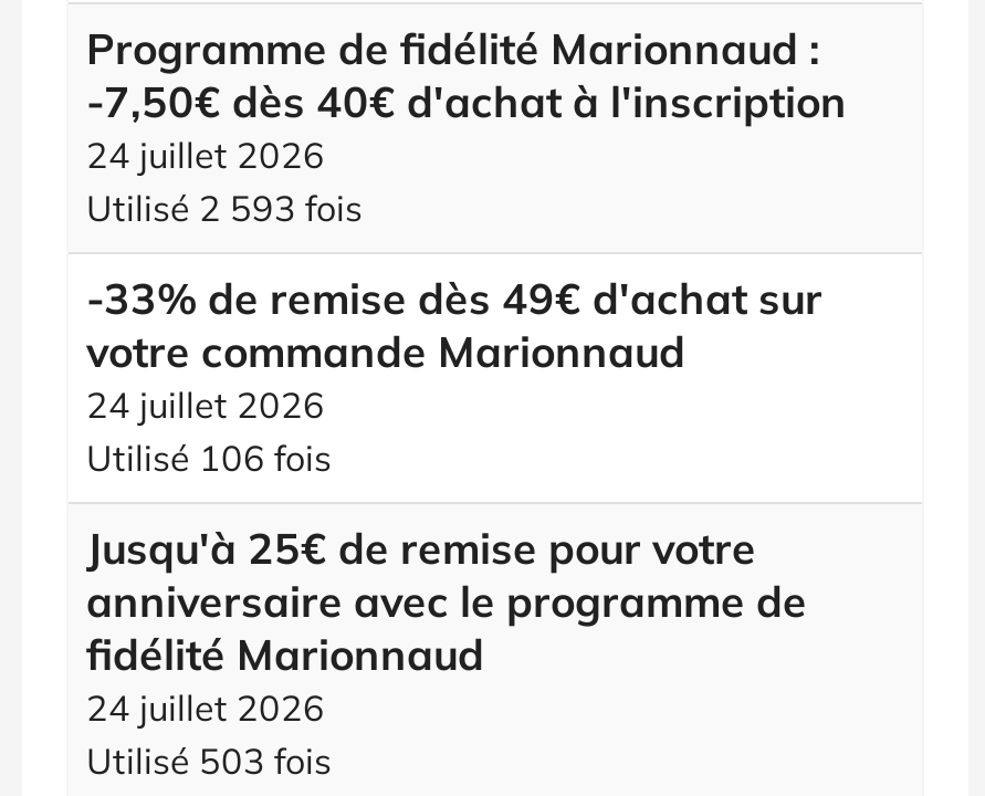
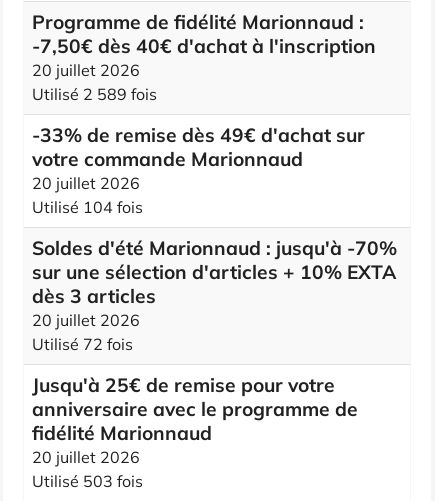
- 24 juillet 2026
+ 20 juillet 2026

- Utilisé 2 593 fois
+ Utilisé 2 589 fois

- 24 juillet 2026
- Utilisé 106 fois
+ 20 juillet 2026
+ Utilisé 104 fois
+ Soldes d'été Marionnaud : jusqu'à -70%
+ sur une sélection d'articles + 10% EXTA
+ dès 3 articles
+ 20 juillet 2026
+ Utilisé 72 fois

- 24 juillet 2026
+ 20 juillet 2026
